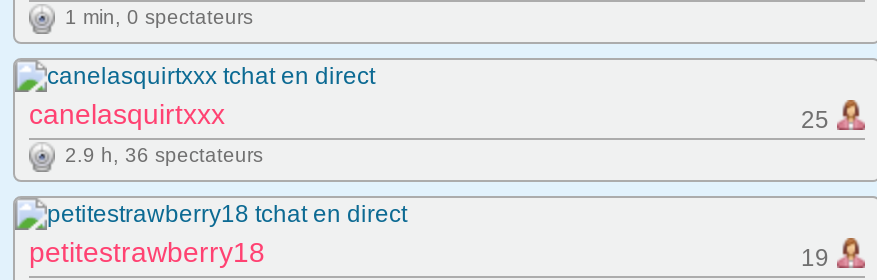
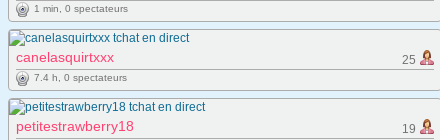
- 2.9 h, 36 spectateurs
+ 7.4 h, 0 spectateurs
